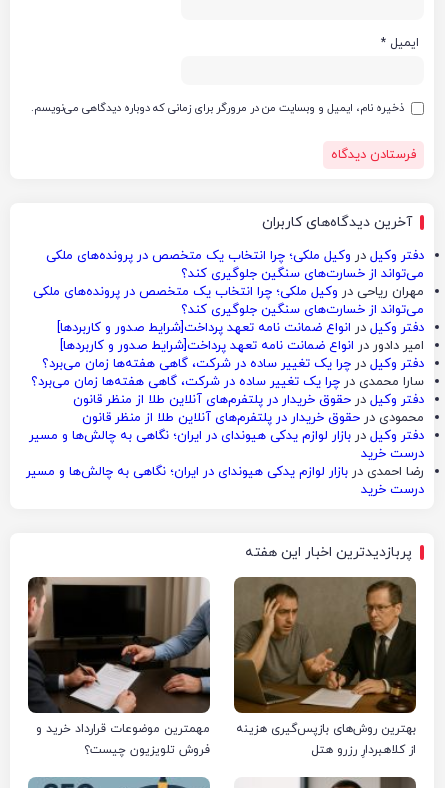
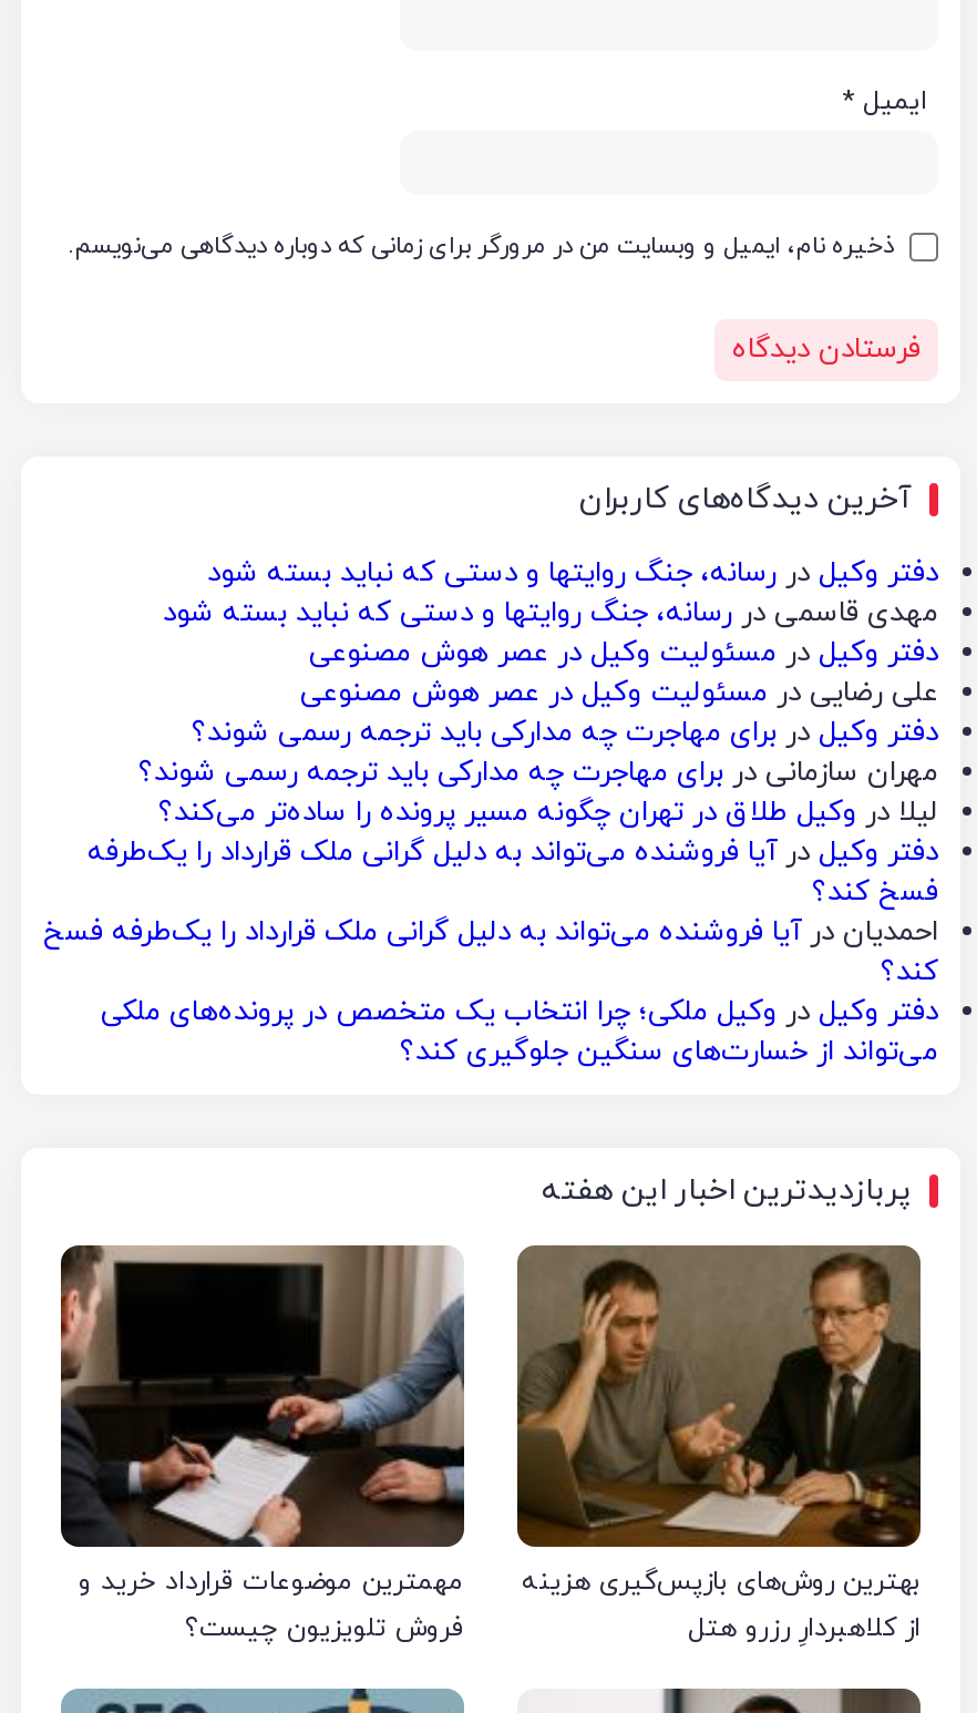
+ دفتر وکیل در رسانه، جنگ روایتها و دستی که نباید بسته شود
+ مهدی قاسمی در رسانه، جنگ روایتها و دستی که نباید بسته شود
+ دفتر وکیل در مسئولیت وکیل در عصر هوش مصنوعی
+ علی رضایی در مسئولیت وکیل در عصر هوش مصنوعی
+ دفتر وکیل در برای مهاجرت چه مدارکی باید ترجمه رسمی شوند؟
+ مهران سازمانی در برای مهاجرت چه مدارکی باید ترجمه رسمی شوند؟
+ لیلا در وکیل طلاق در تهران چگونه مسیر پرونده را ساده‌تر می‌کند؟
+ دفتر وکیل در آیا فروشنده می‌تواند به دلیل گرانی ملک قرارداد را یک‌طرفه
+ فسخ کند؟
+ احمدیان در آیا فروشنده می‌تواند به دلیل گرانی ملک قرارداد را یک‌طرفه فسخ
+ کند؟

moved down: دفتر وکیل در وکیل ملکی؛ چرا انتخاب یک متخصص در پرونده‌های ملکی | می‌تواند از خسارت‌های سنگین جلوگیری کند؟

- مهران ریاحی در وکیل ملکی؛ چرا انتخاب یک متخصص در پرونده‌های ملکی
- می‌تواند از خسارت‌های سنگین جلوگیری کند؟
- دفتر وکیل در انواع ضمانت نامه تعهد پرداخت[شرایط صدور و کاربردها]
- امیر دادور در انواع ضمانت نامه تعهد پرداخت[شرایط صدور و کاربردها]
- دفتر وکیل در چرا یک تغییر ساده در شرکت، گاهی هفته‌ها زمان می‌برد؟
- سارا محمدی در چرا یک تغییر ساده در شرکت، گاهی هفته‌ها زمان می‌برد؟
- دفتر وکیل در حقوق خریدار در پلتفرم‌های آنلاین طلا از منظر قانون
- محمودی در حقوق خریدار در پلتفرم‌های آنلاین طلا از منظر قانون
- دفتر وکیل در بازار لوازم یدکی هیوندای در ایران؛ نگاهی به چالش‌ها و مسیر
- درست خرید
- رضا احمدی در بازار لوازم یدکی هیوندای در ایران؛ نگاهی به چالش‌ها و مسیر
- درست خرید
